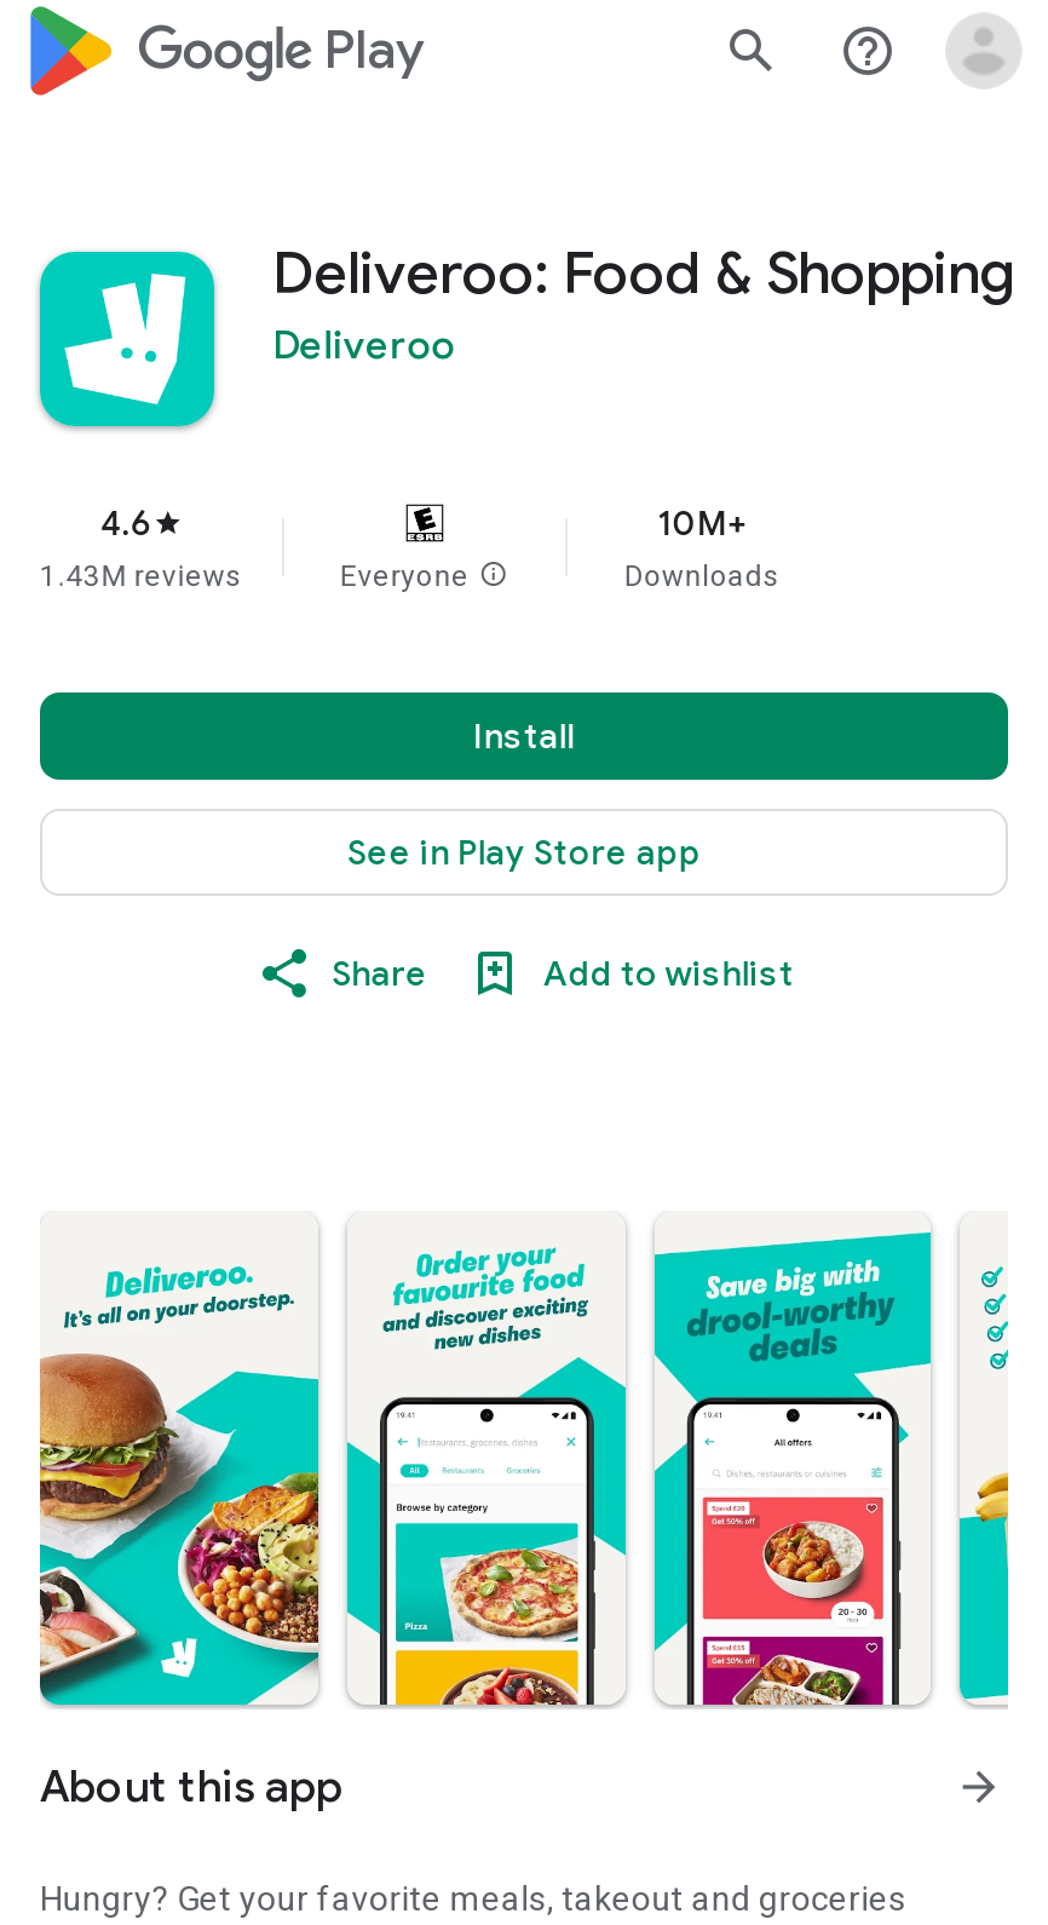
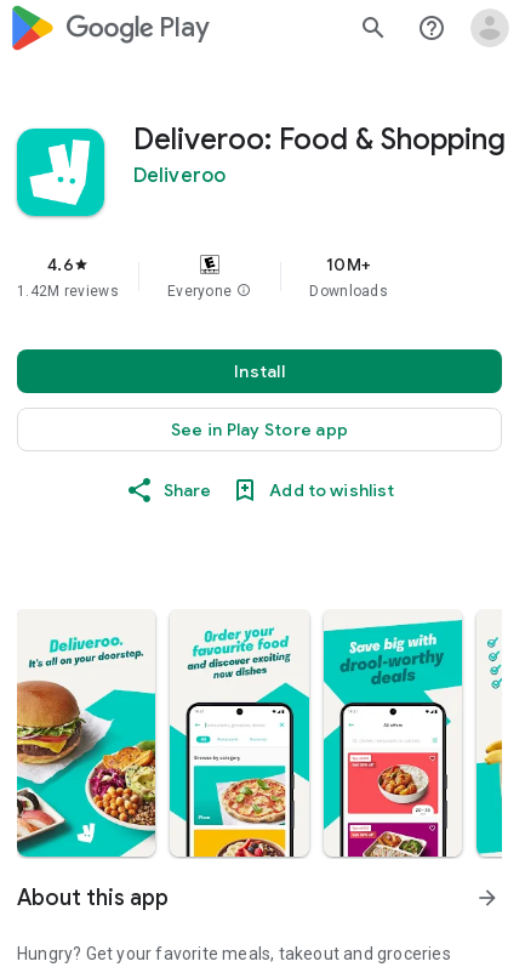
- 1.43M reviews
+ 1.42M reviews
